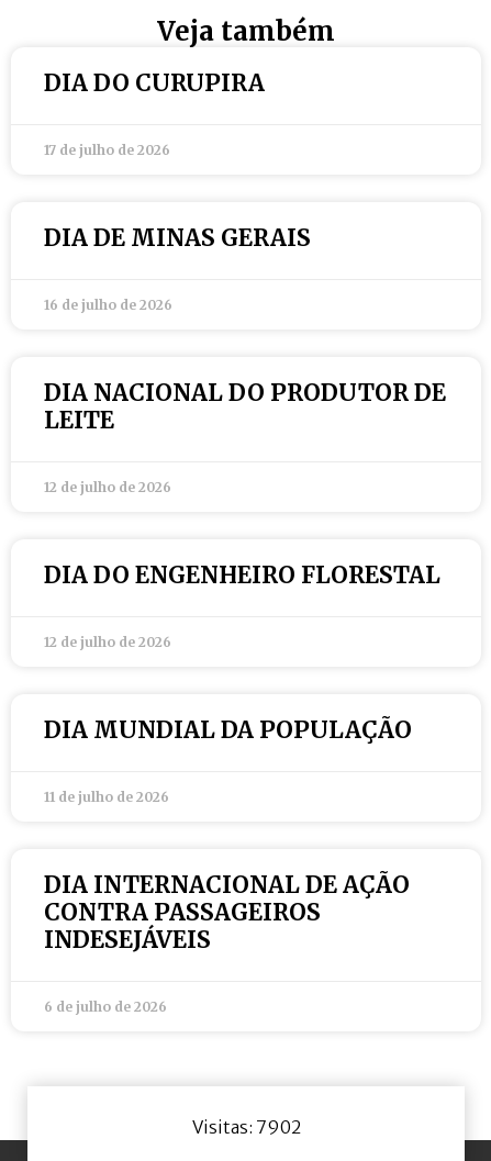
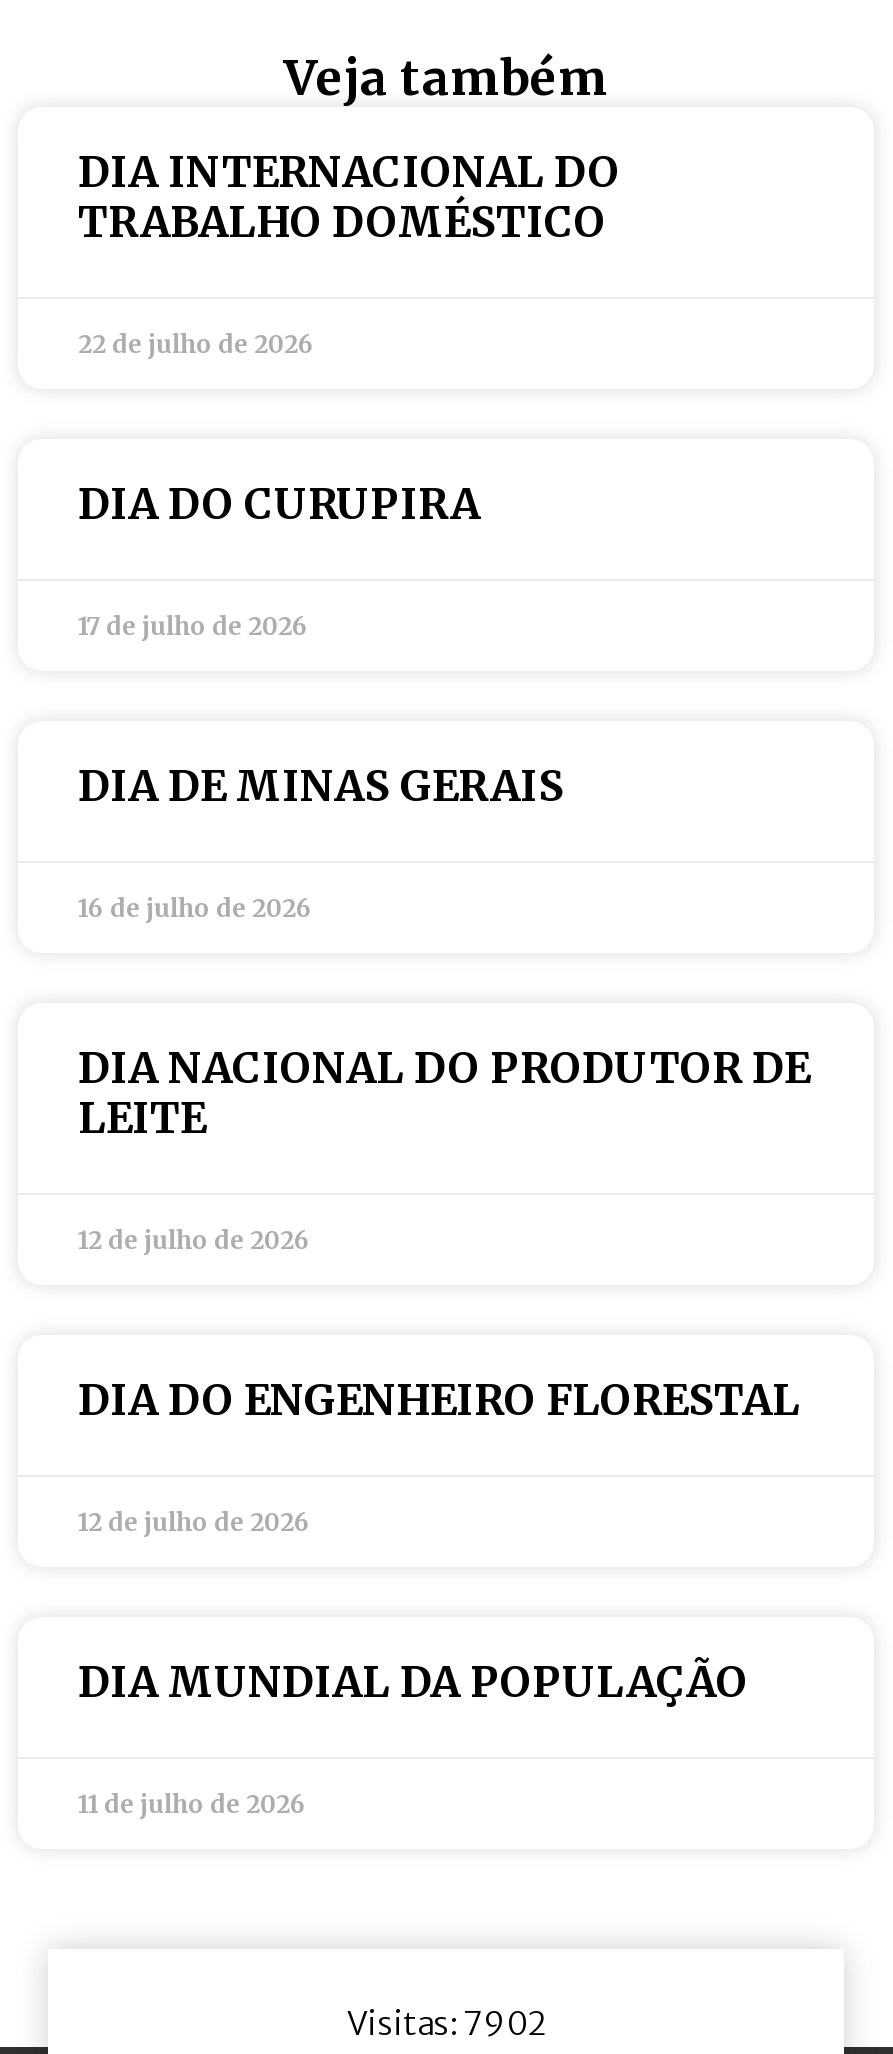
+ DIA INTERNACIONAL DO
+ TRABALHO DOMÉSTICO
+ 22 de julho de 2026

moved down: DIA DO CURUPIRA | 17 de julho de 2026 | DIA DE MINAS GERAIS | ... | DIA MUNDIAL DA POPULAÇÃO | 11 de julho de 2026

- DIA INTERNACIONAL DE AÇÃO
- CONTRA PASSAGEIROS
- INDESEJÁVEIS
- 6 de julho de 2026
